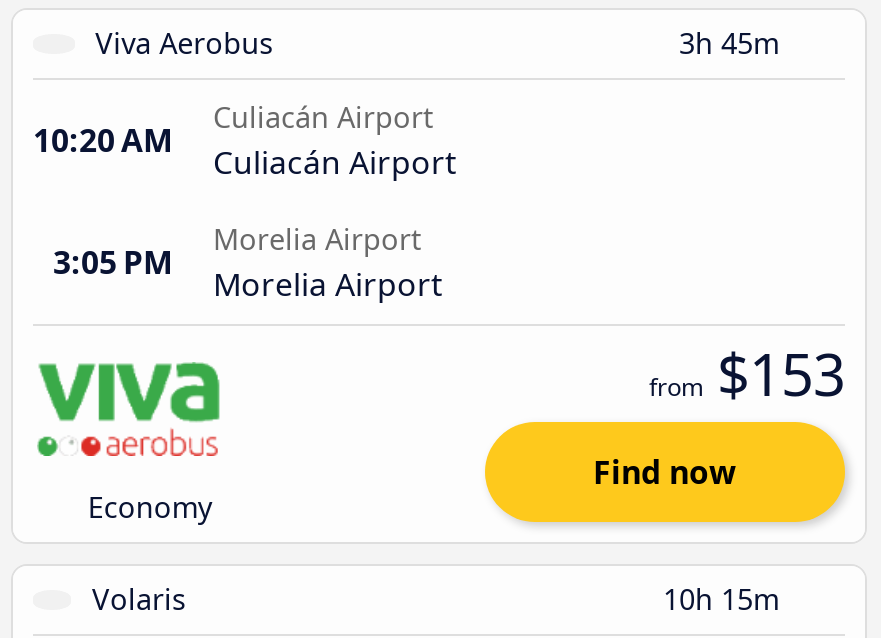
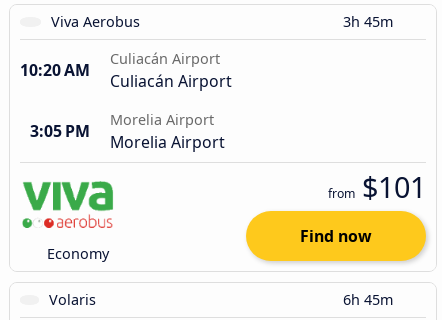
- from $153
+ from $101

- 10h 15m
+ 6h 45m
